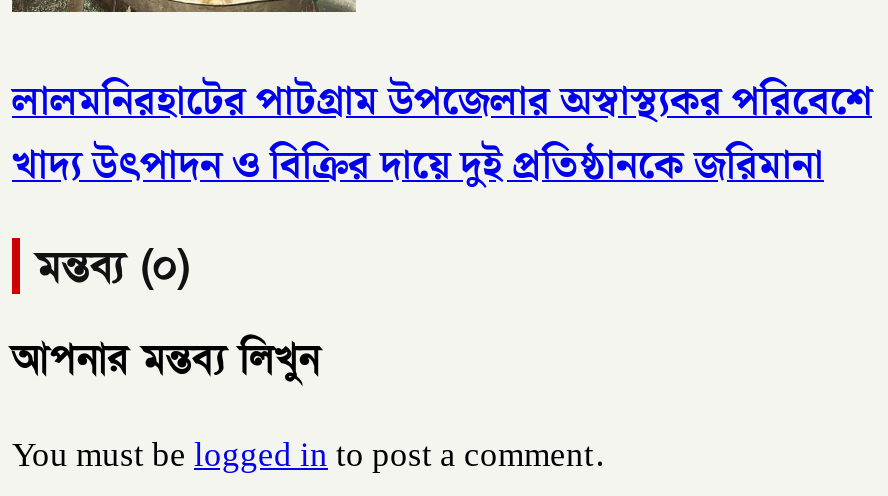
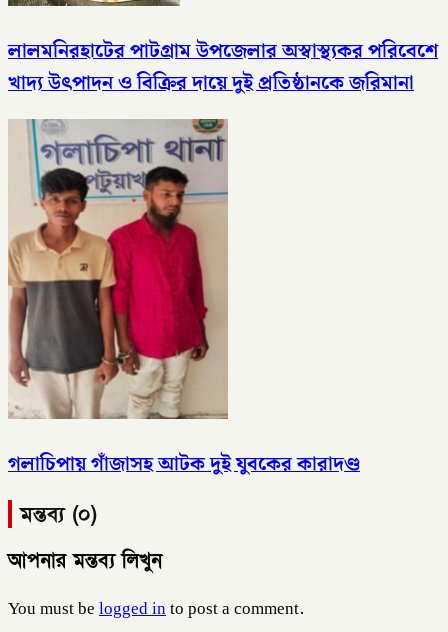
+ [image]
+ গলাচিপায় গাঁজাসহ আটক দুই যুবকের কারাদণ্ড
